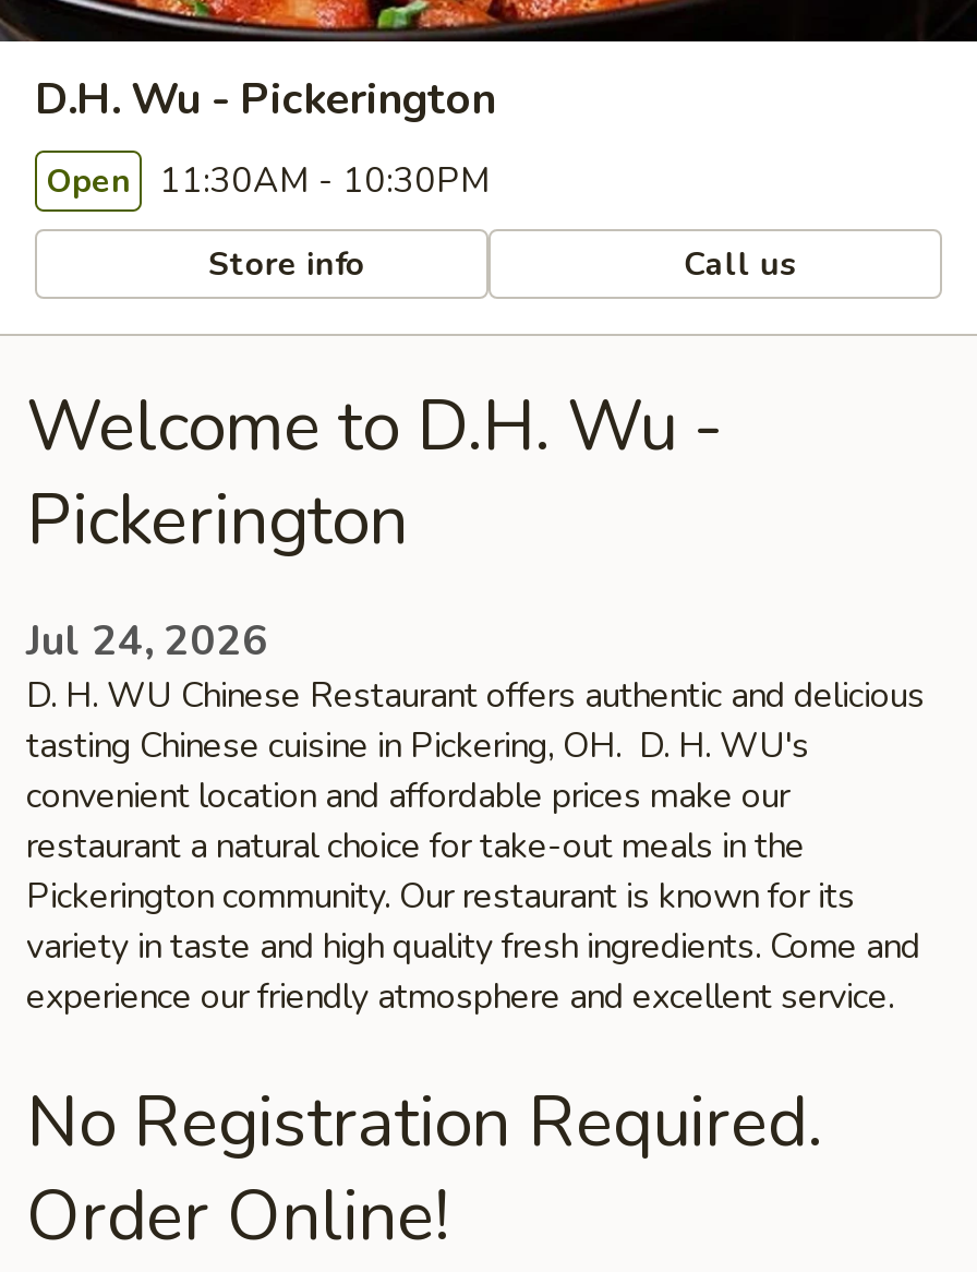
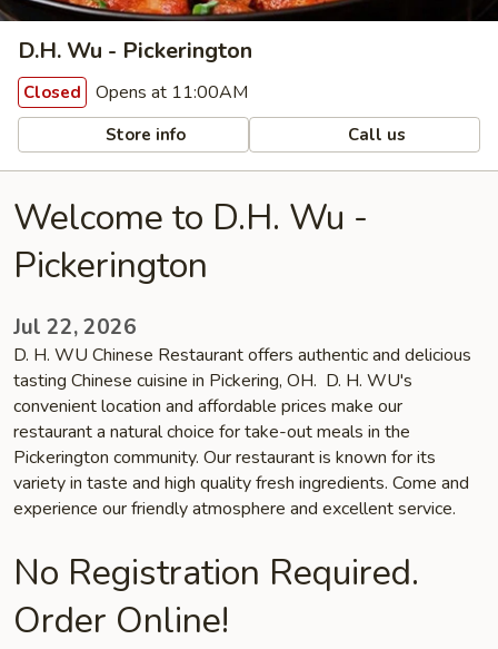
- Open 11:30AM - 10:30PM
+ Closed Opens at 11:00AM

- Jul 24, 2026
+ Jul 22, 2026
